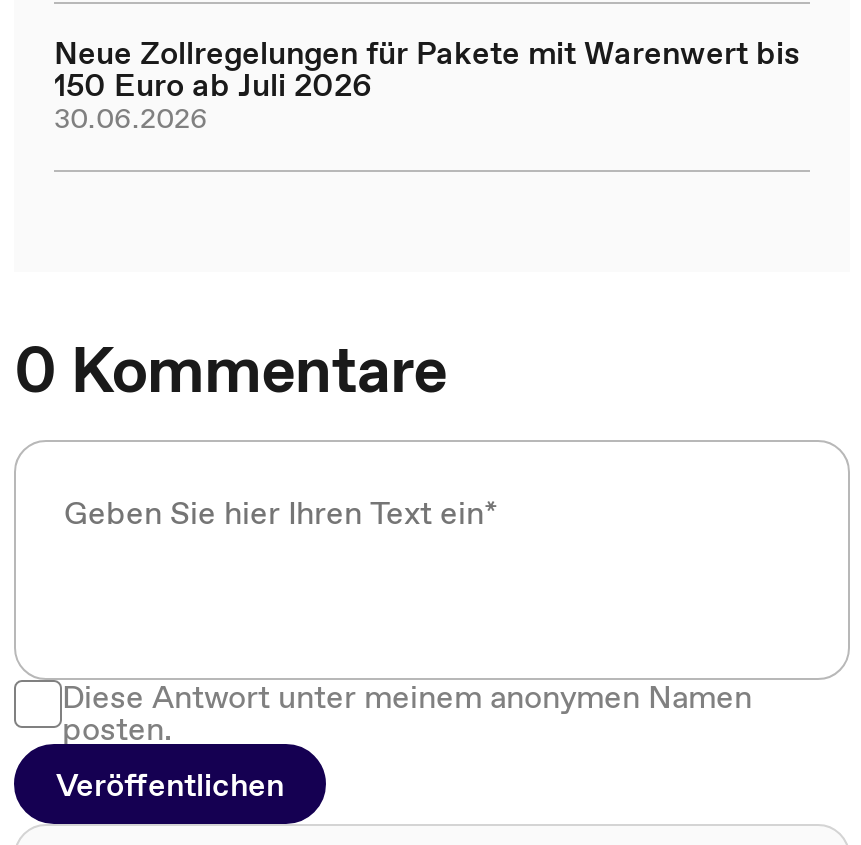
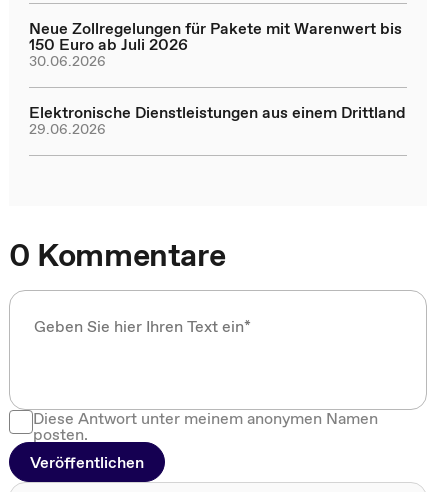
+ Elektronische Dienstleistungen aus einem Drittland
+ 29.06.2026
